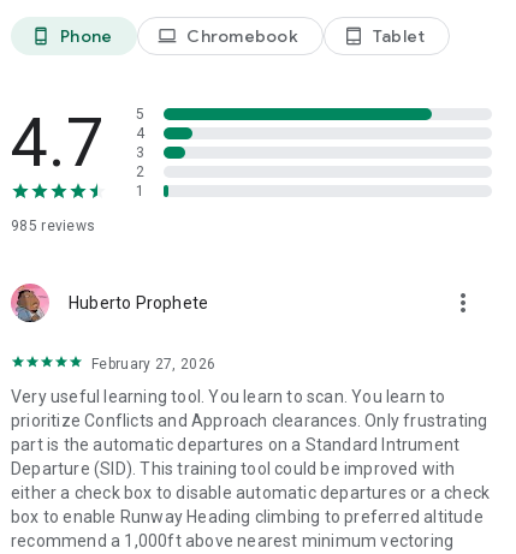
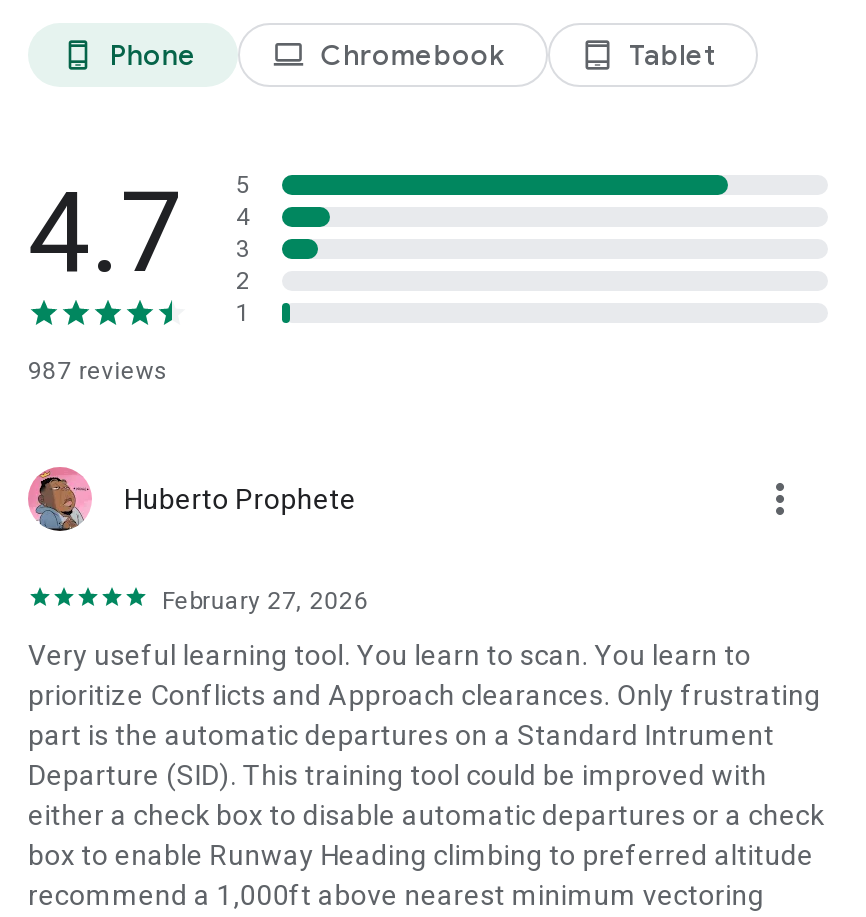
- 985 reviews
+ 987 reviews
